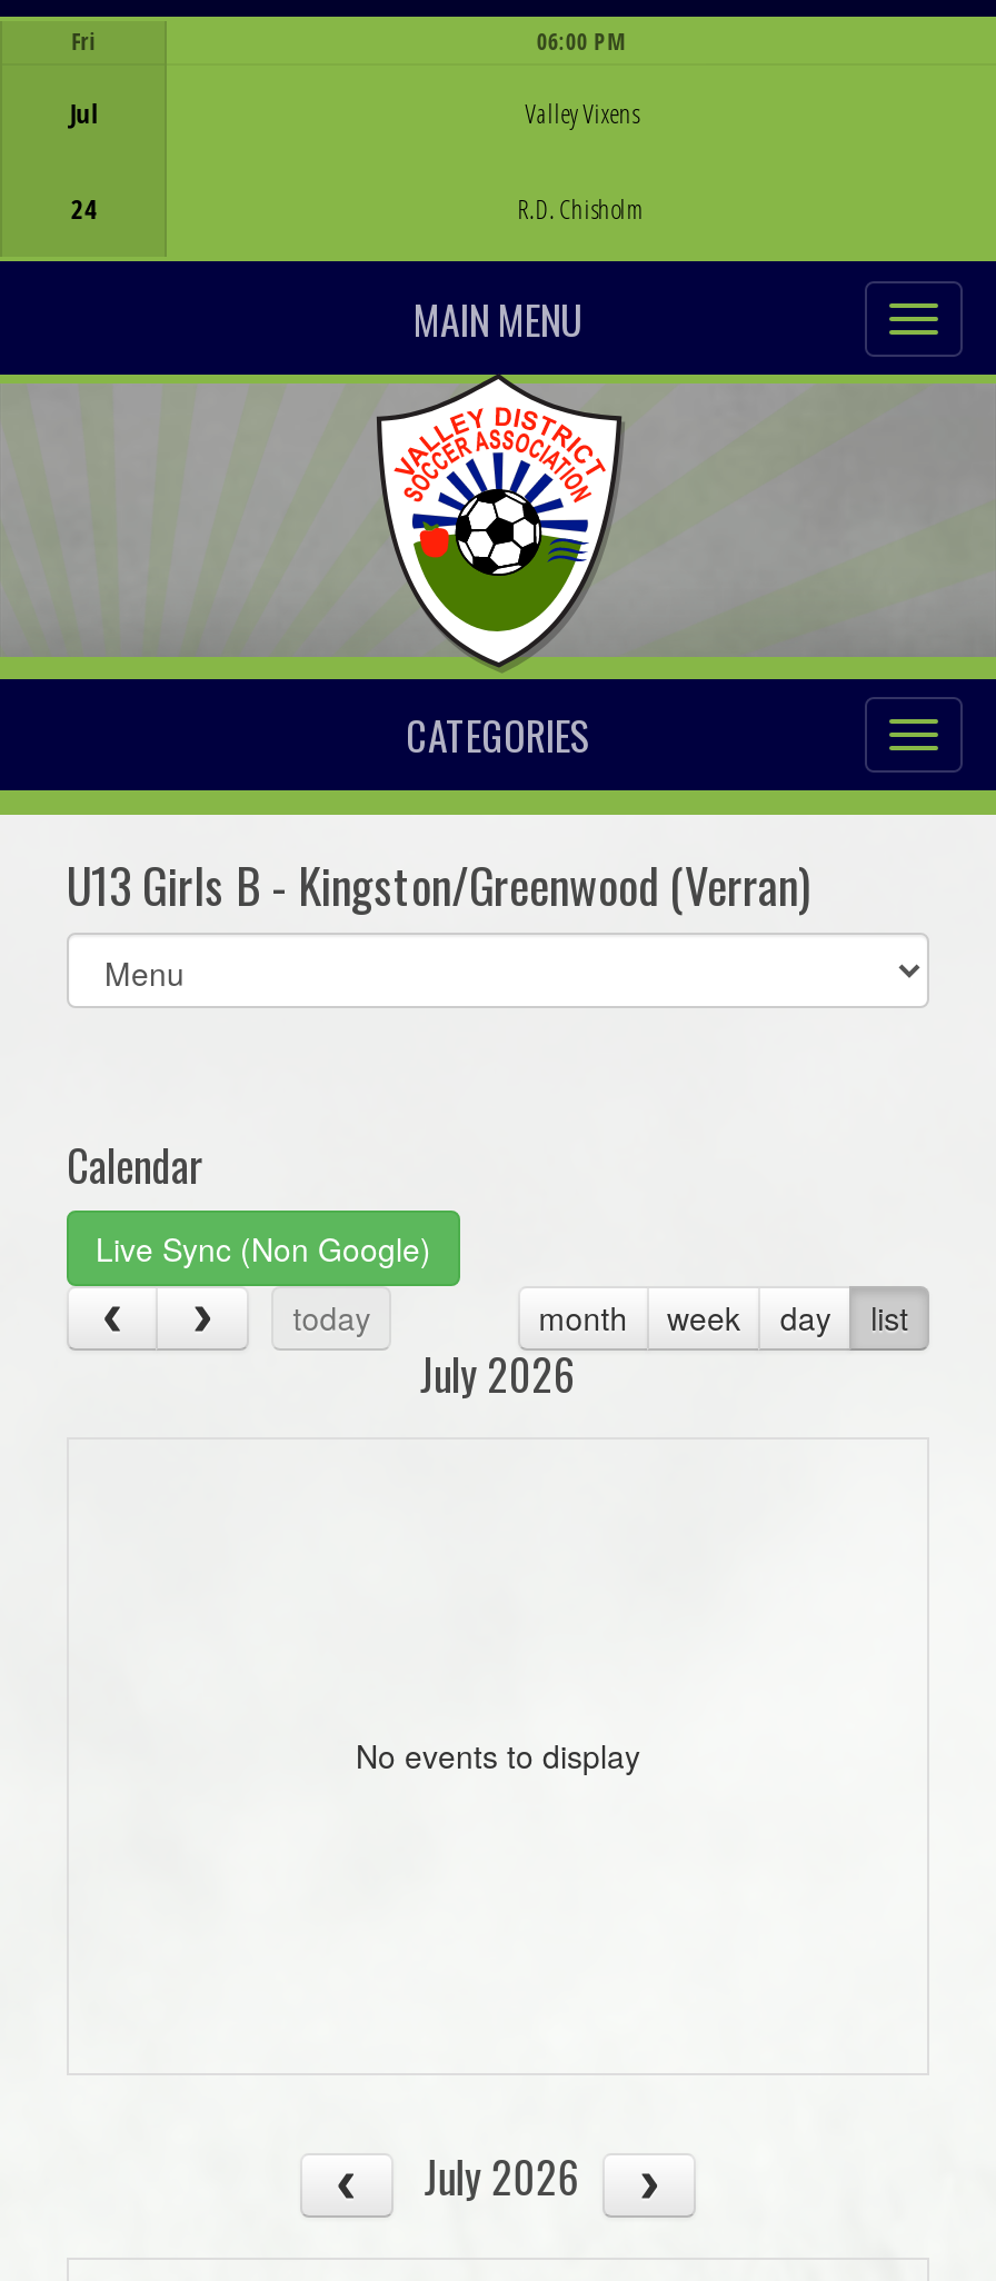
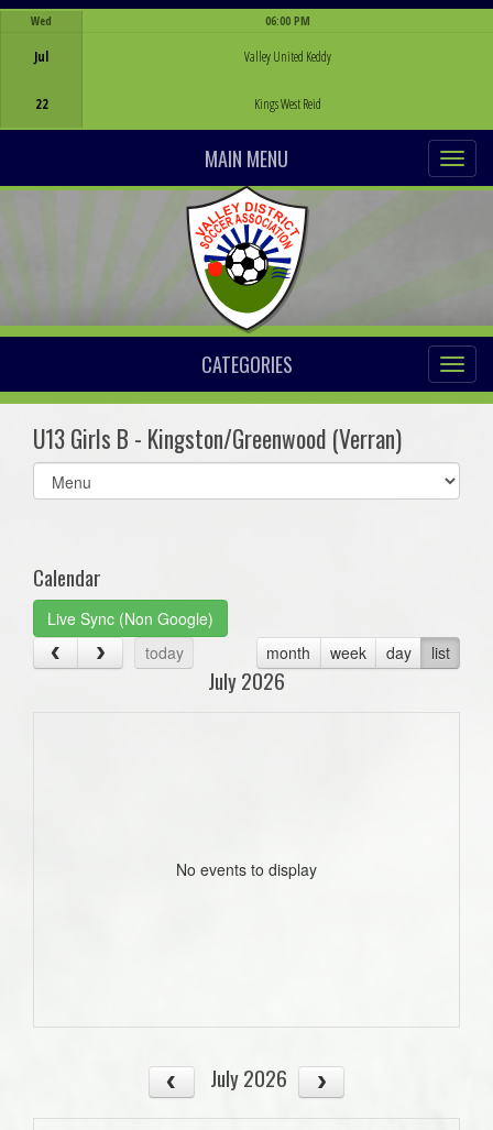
- Fri
+ Wed

- Valley Vixens
+ Valley United Keddy

- 24
+ 22

- R.D. Chisholm
+ Kings West Reid
